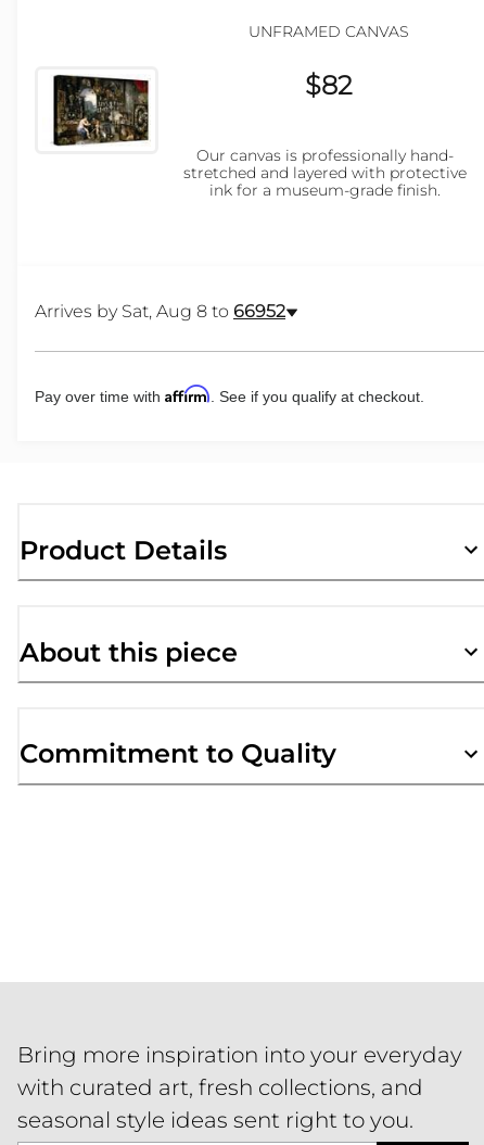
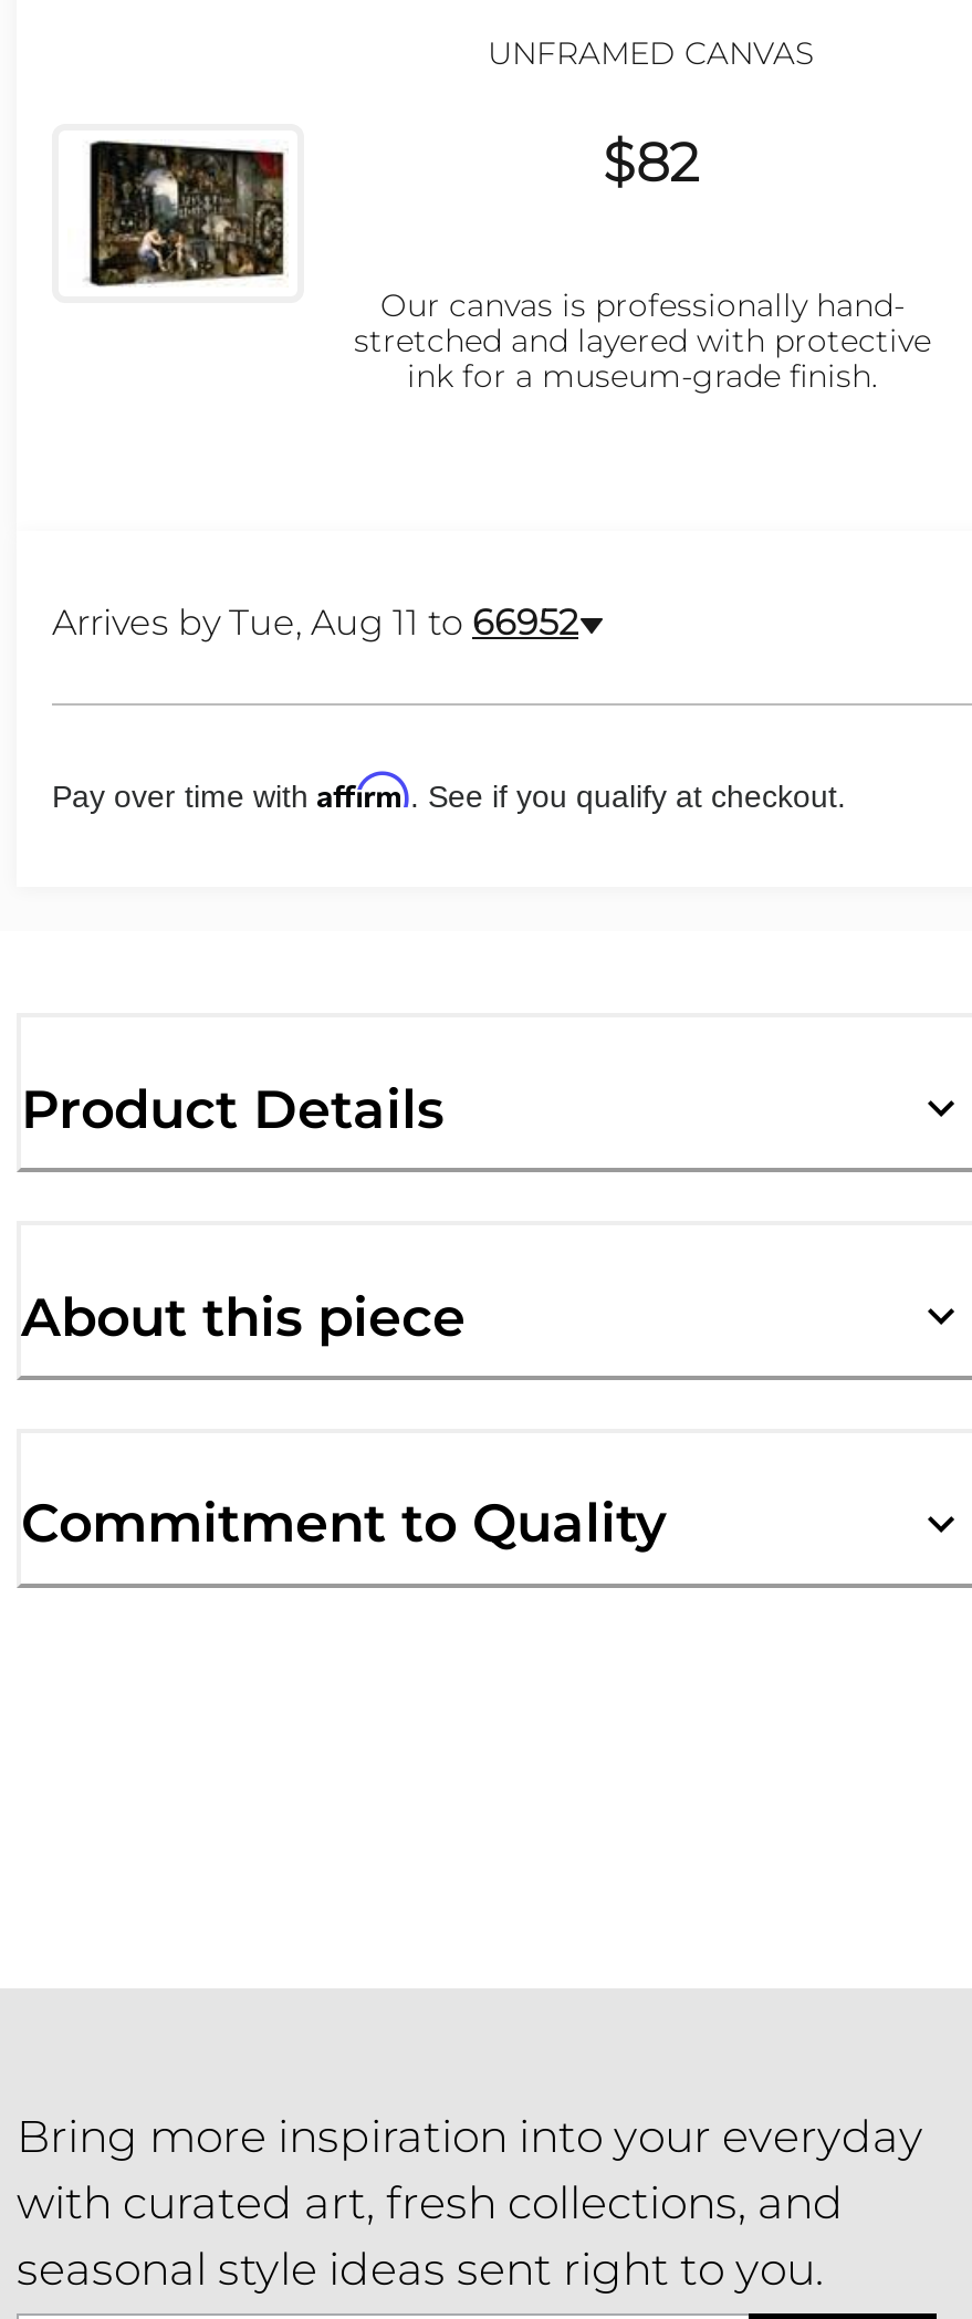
- Arrives by Sat, Aug 8 to 66952
+ Arrives by Tue, Aug 11 to 66952
